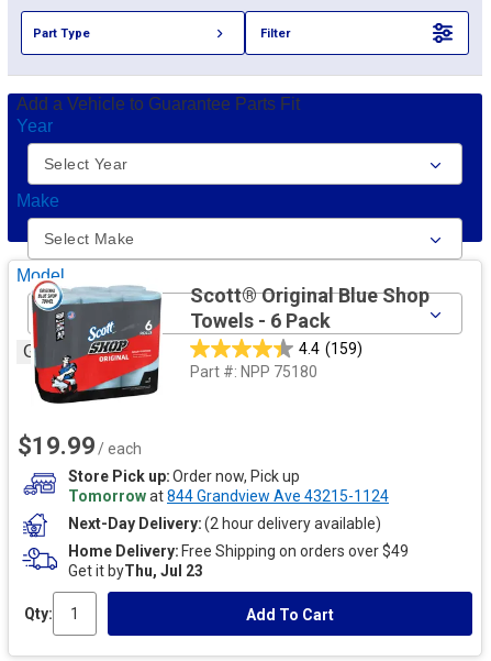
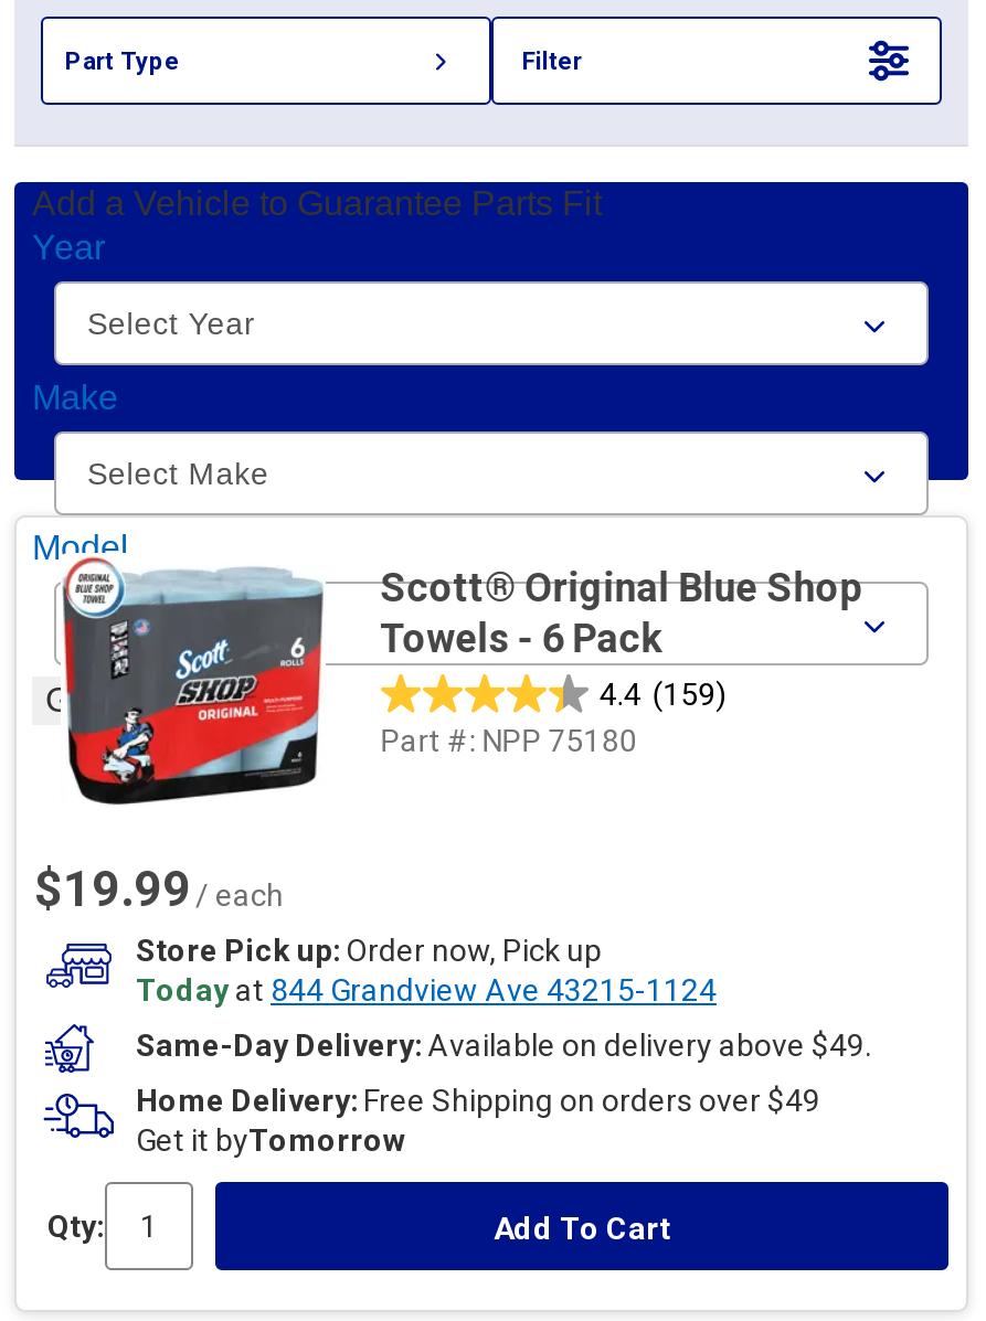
- Tomorrow at 844 Grandview Ave 43215-1124
+ Today at 844 Grandview Ave 43215-1124

- Next-Day Delivery (2 hour delivery available)
+ Same-Day Delivery Available on delivery above $49.

- Get it byThu, Jul 23
+ Get it byTomorrow
